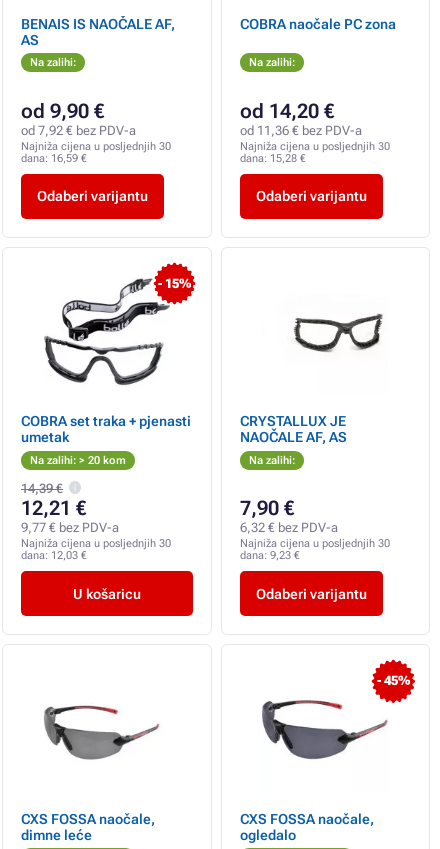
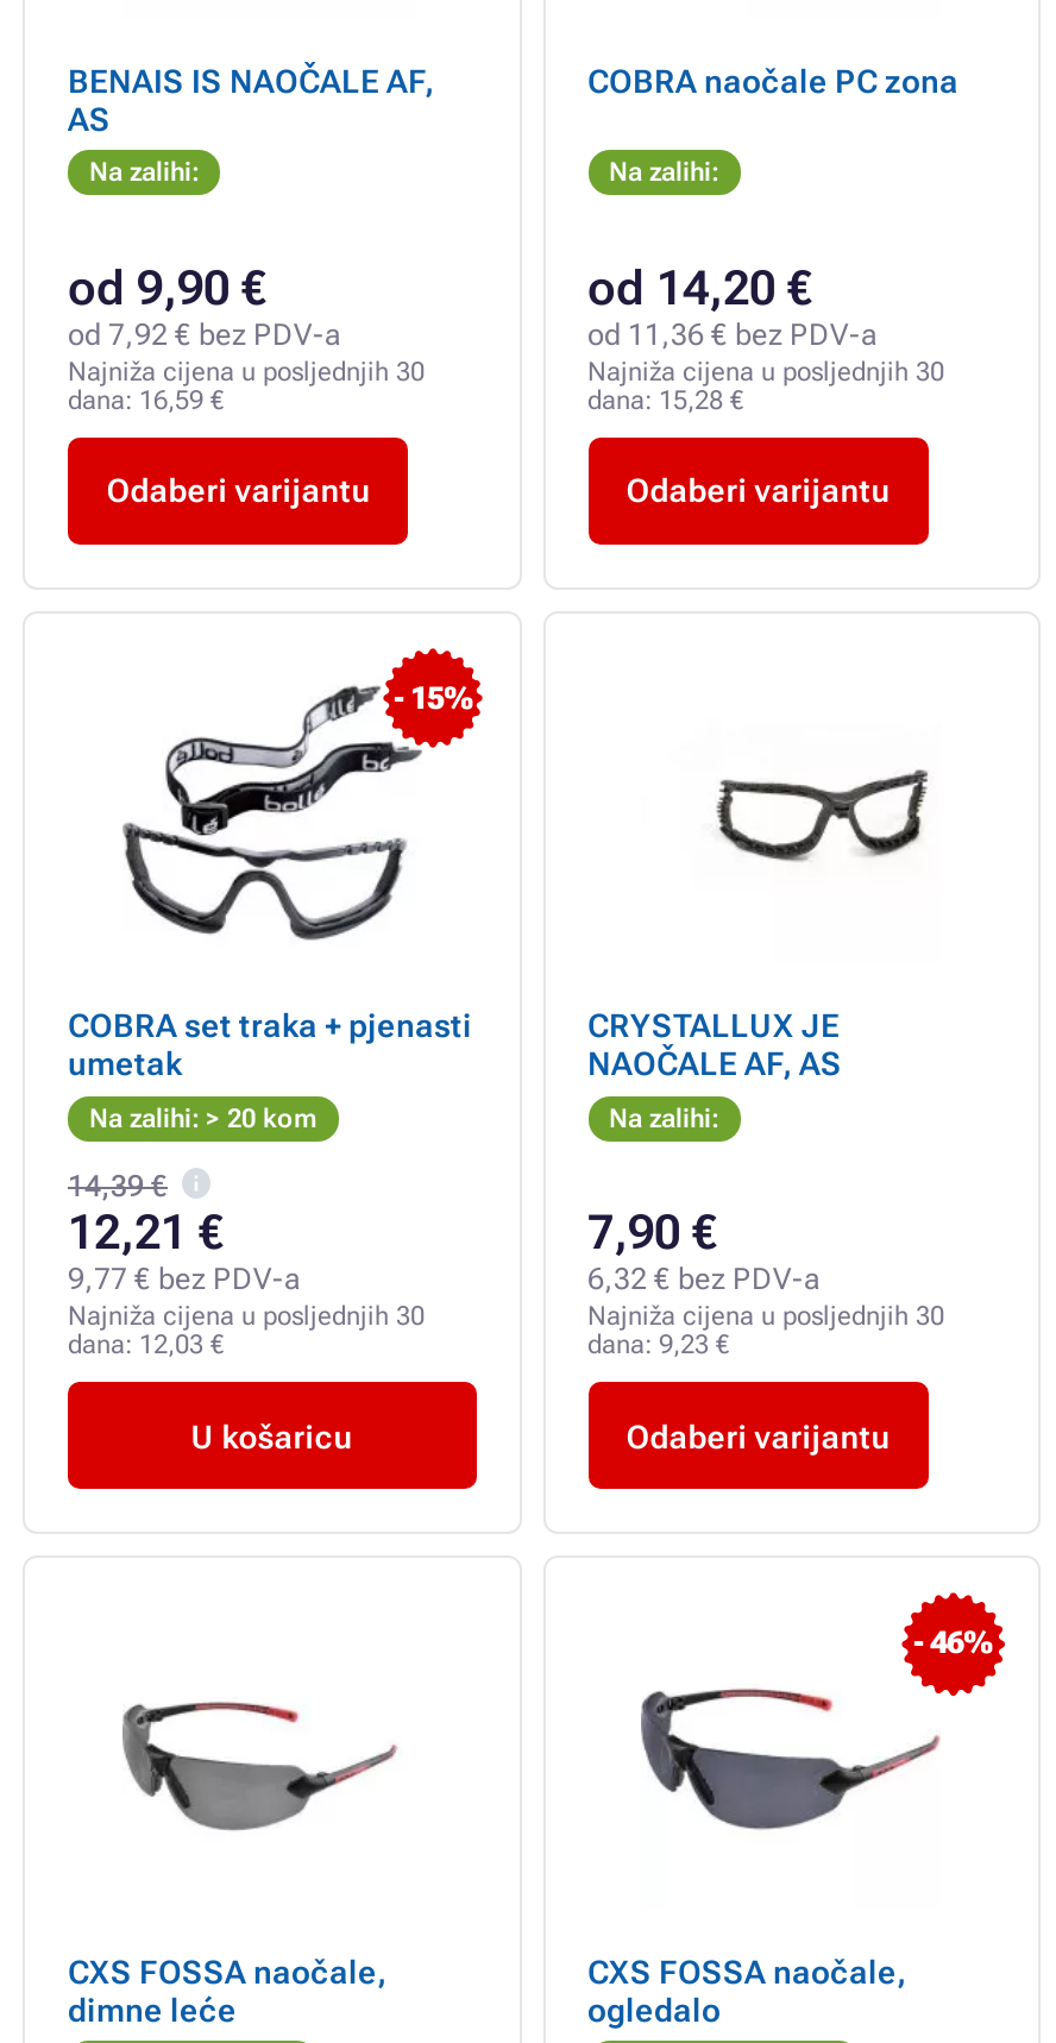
- - 45%
+ - 46%
